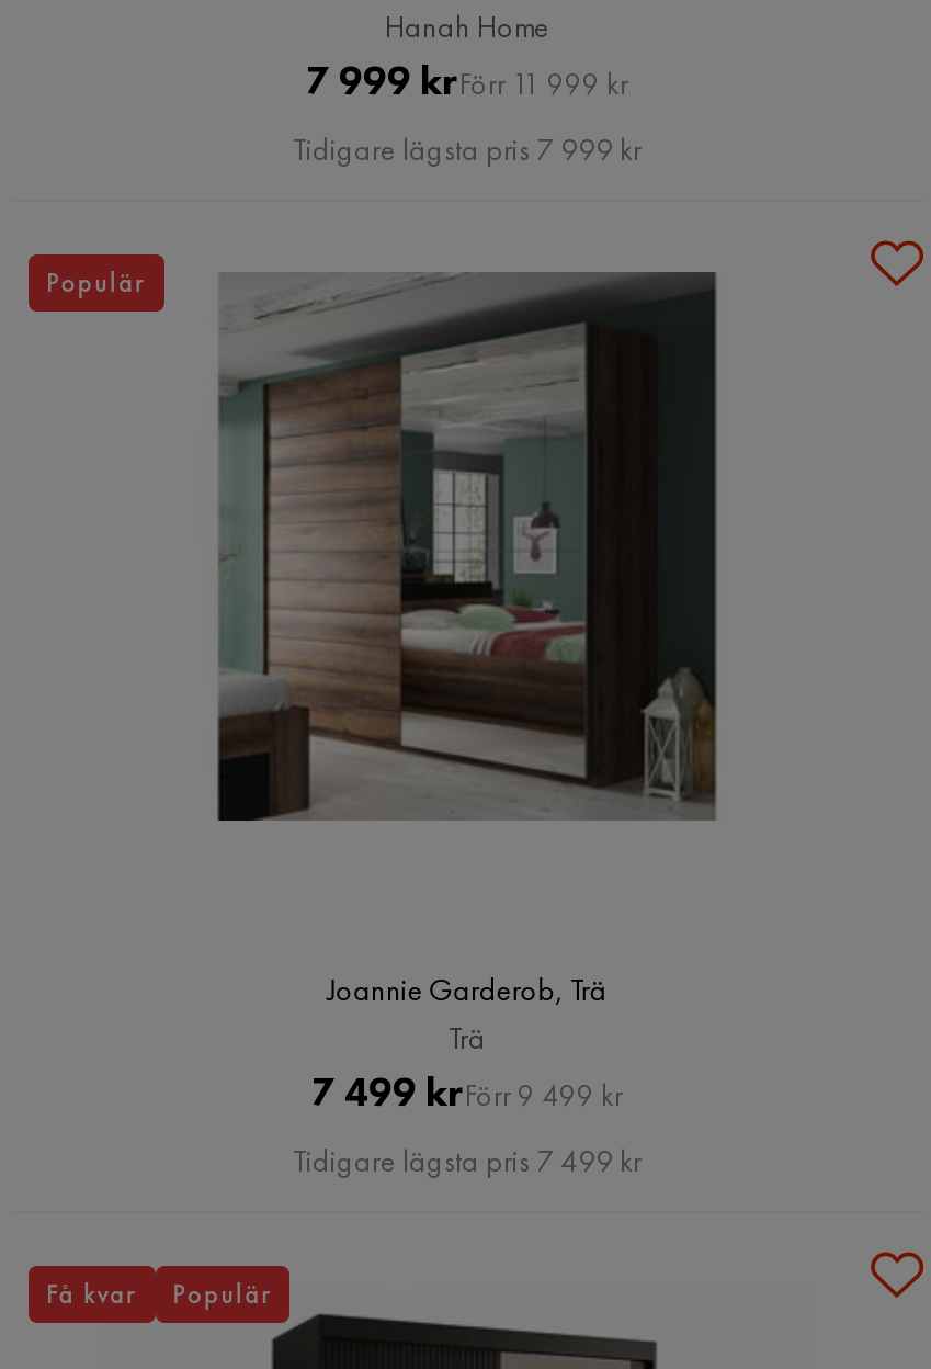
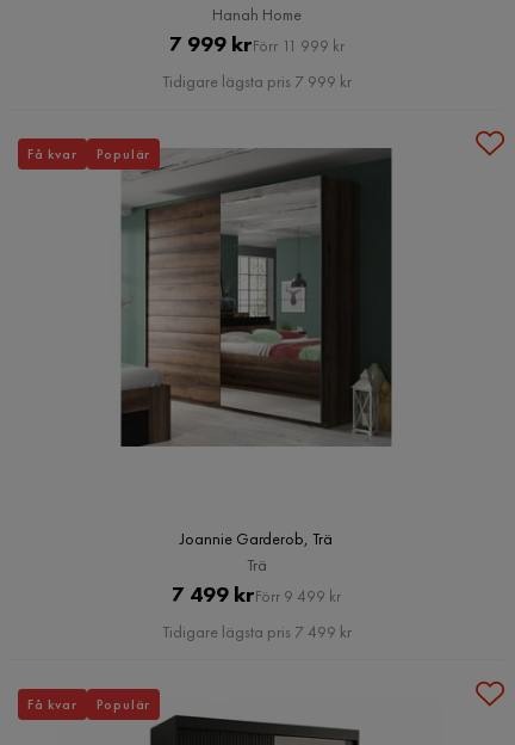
+ Få kvar
